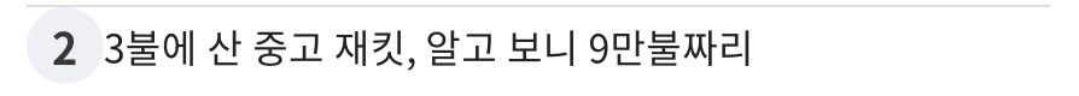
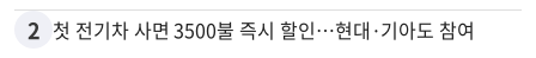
- 2 3불에 산 중고 재킷, 알고 보니 9만불짜리
+ 2 첫 전기차 사면 3500불 즉시 할인…현대·기아도 참여
